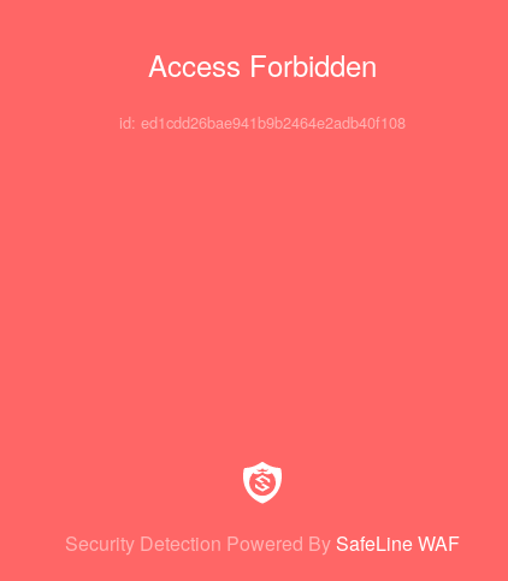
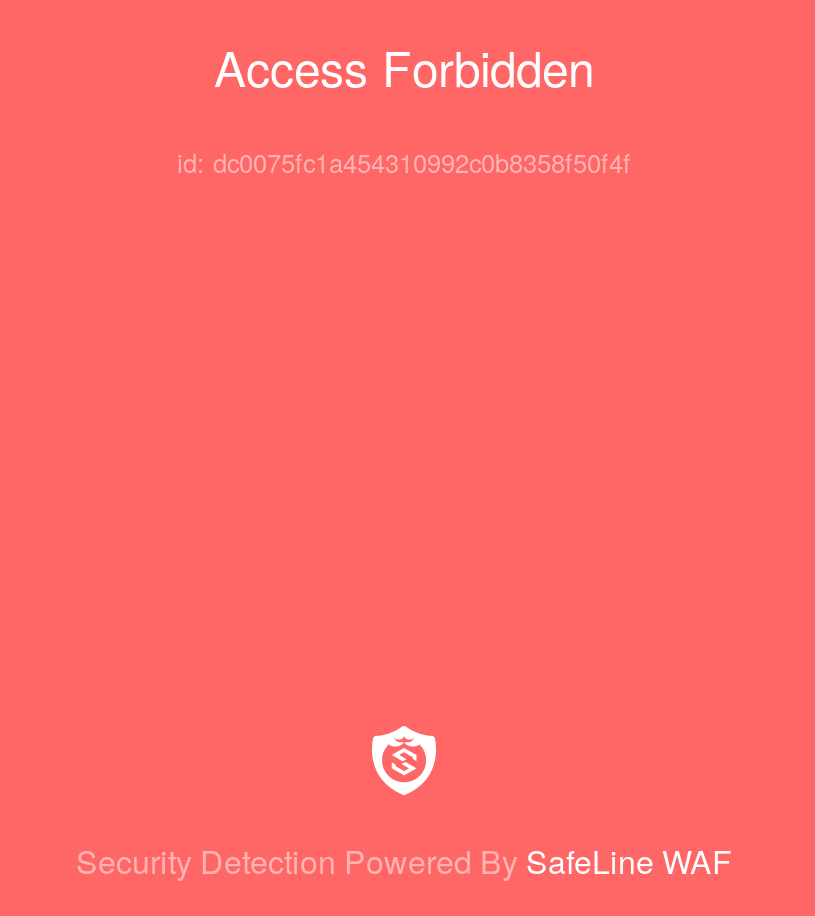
- id: ed1cdd26bae941b9b2464e2adb40f108
+ id: dc0075fc1a454310992c0b8358f50f4f
